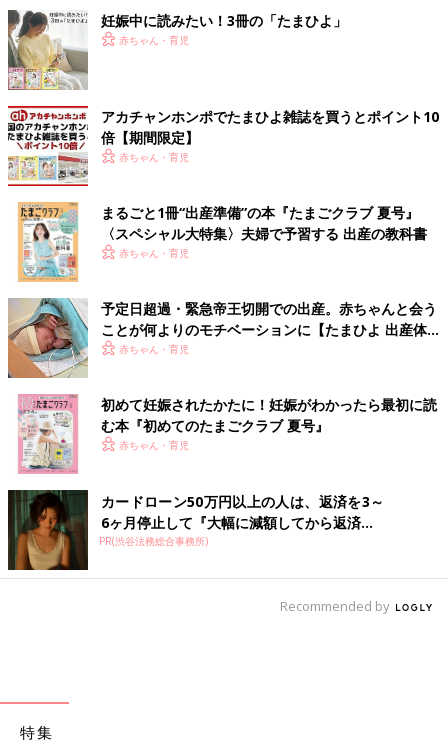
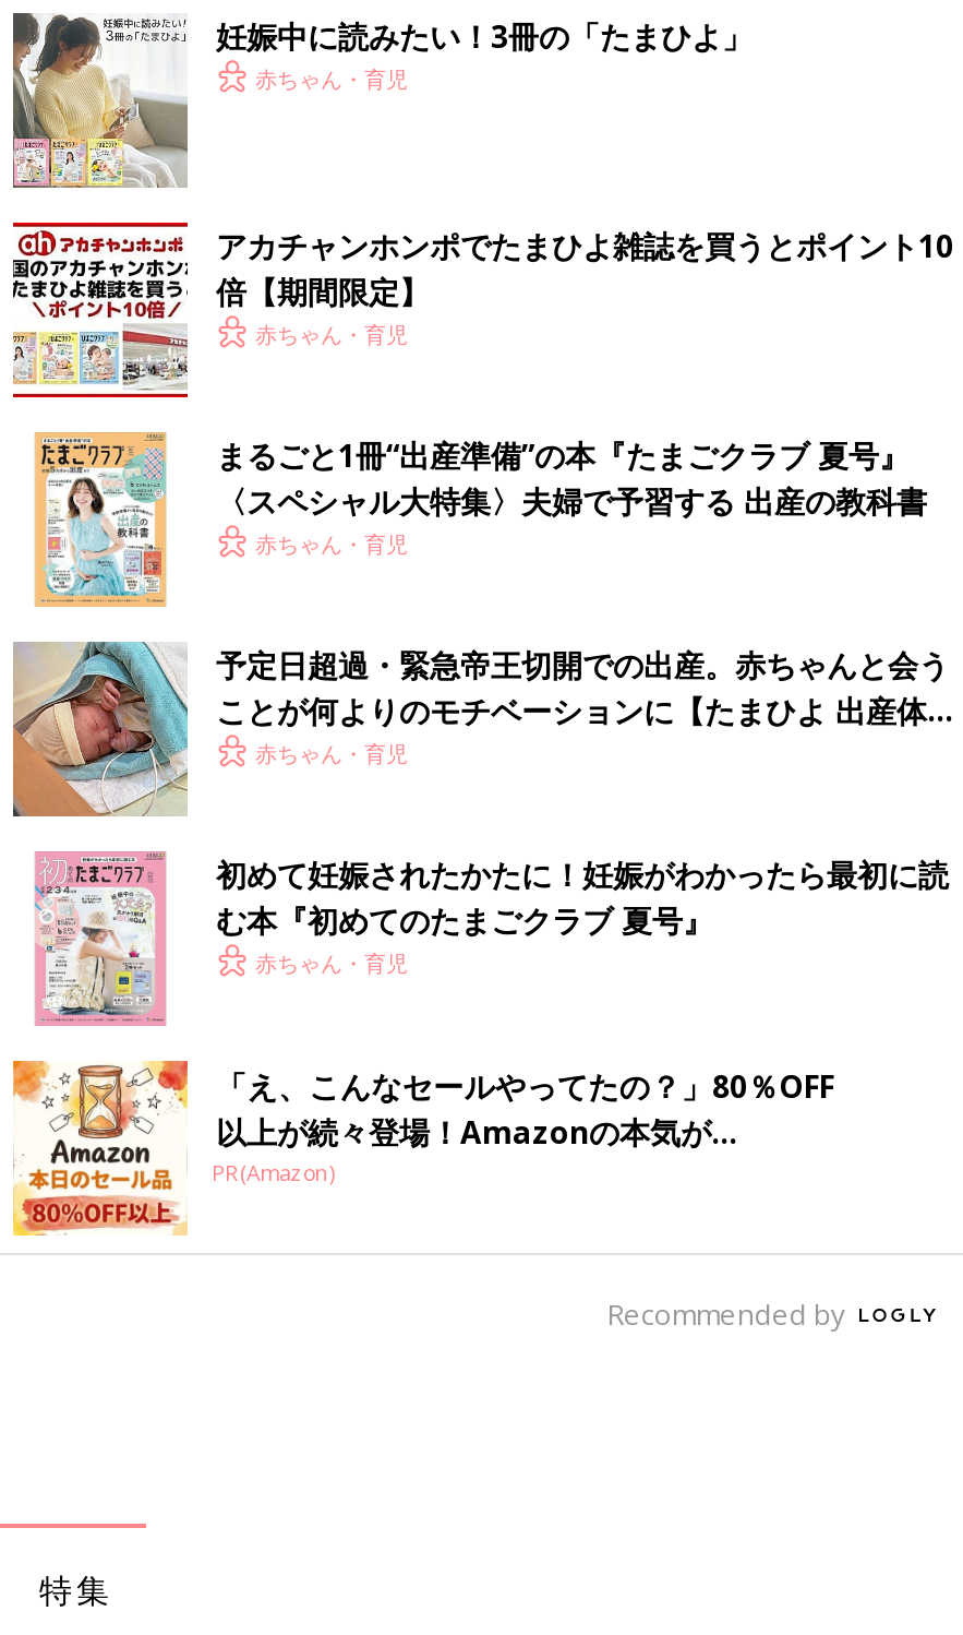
- [image]
- カードローン50万円以上の人は、返済を3～
- 6ヶ月停止して『大幅に減額してから返済...
- PR(渋谷法務総合事務所)
+ [image]
+ 「え、こんなセールやってたの？」80％OFF
+ 以上が続々登場！Amazonの本気が...
+ PR(Amazon)
